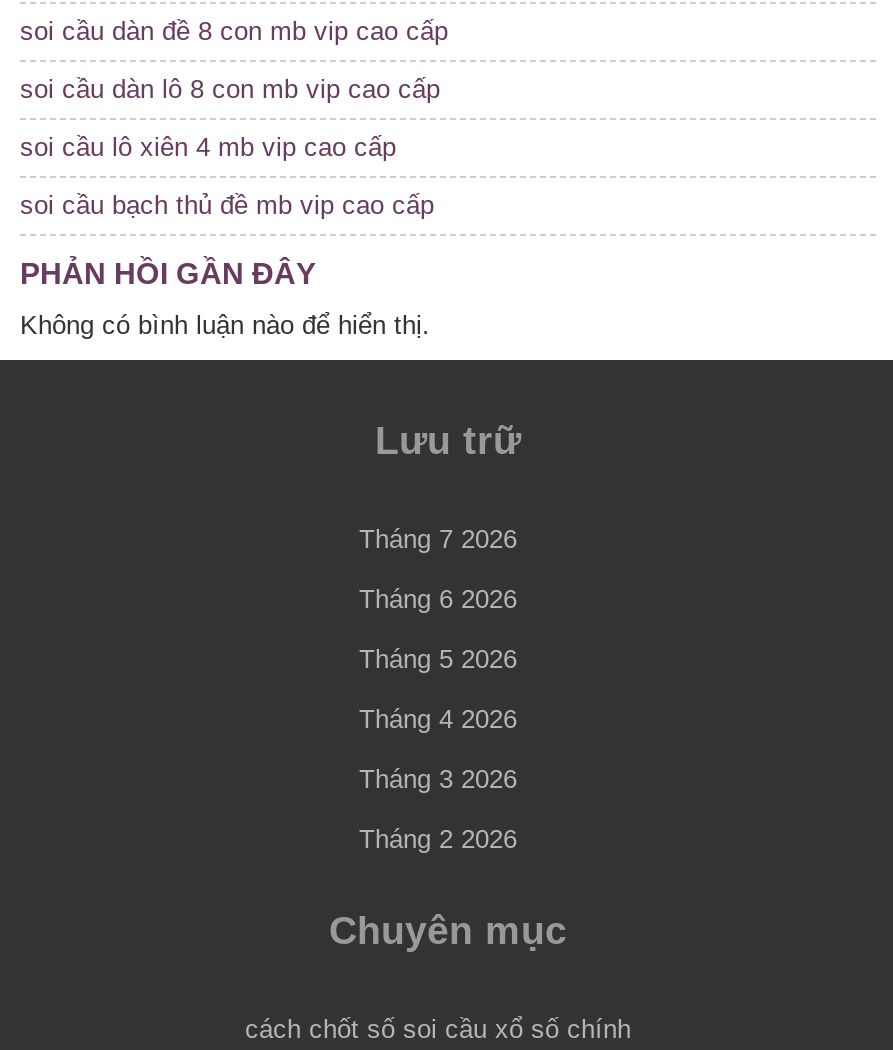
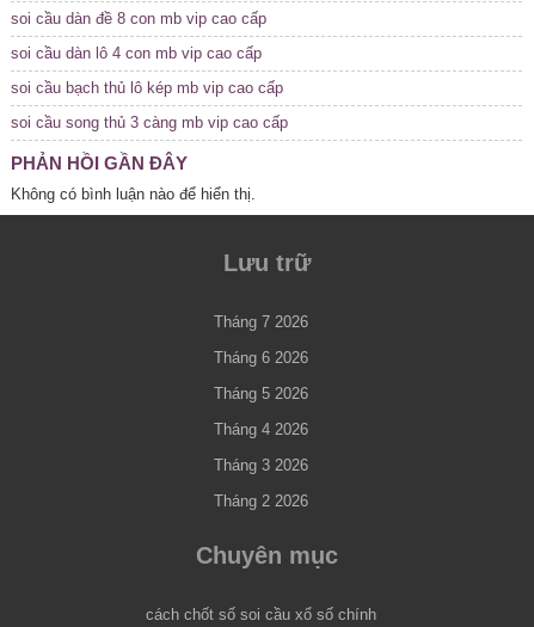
- soi cầu dàn lô 8 con mb vip cao cấp
+ soi cầu dàn lô 4 con mb vip cao cấp

- soi cầu lô xiên 4 mb vip cao cấp
+ soi cầu bạch thủ lô kép mb vip cao cấp

- soi cầu bạch thủ đề mb vip cao cấp
+ soi cầu song thủ 3 càng mb vip cao cấp
